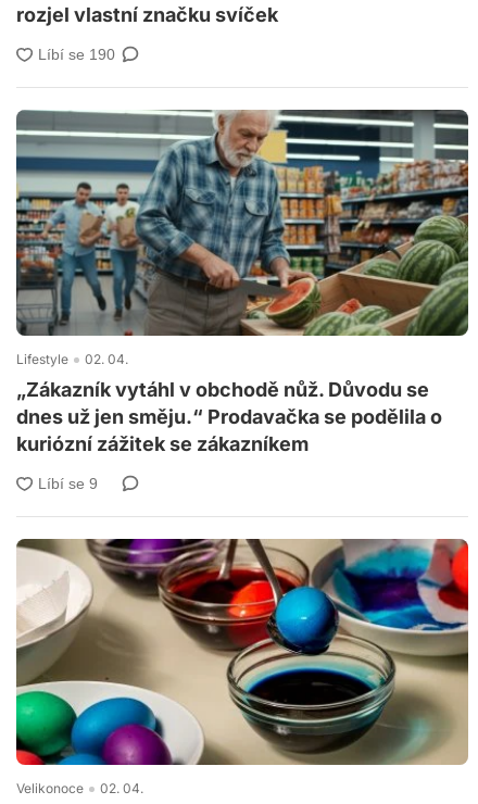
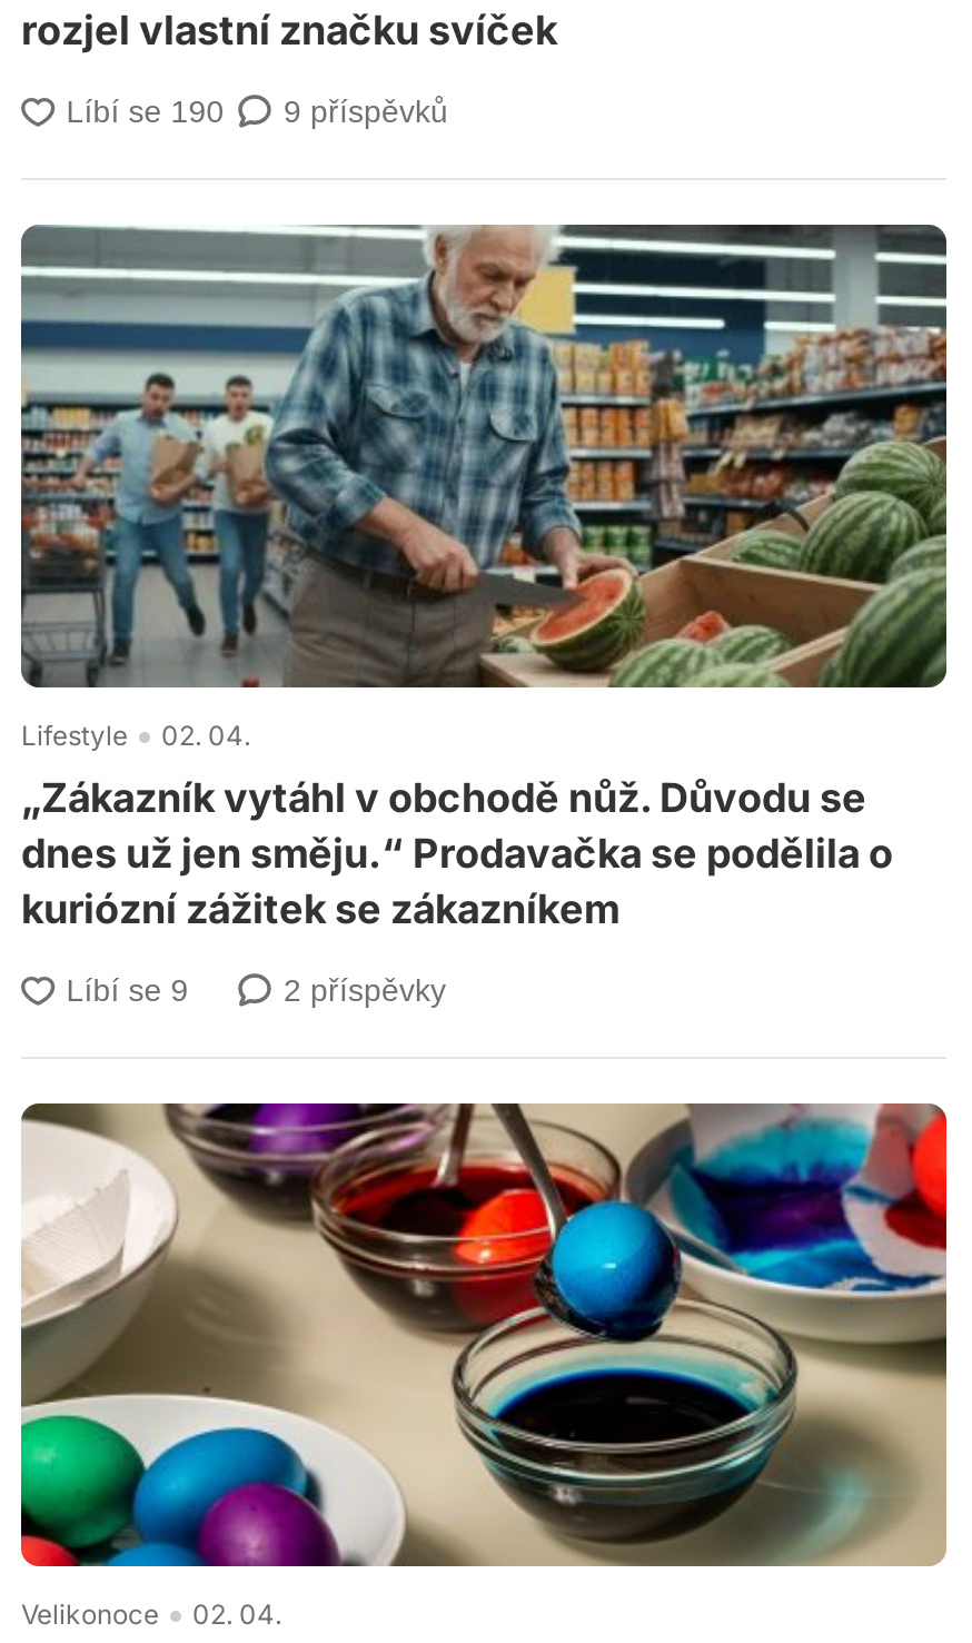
+ 9 příspěvků

+ 2 příspěvky
